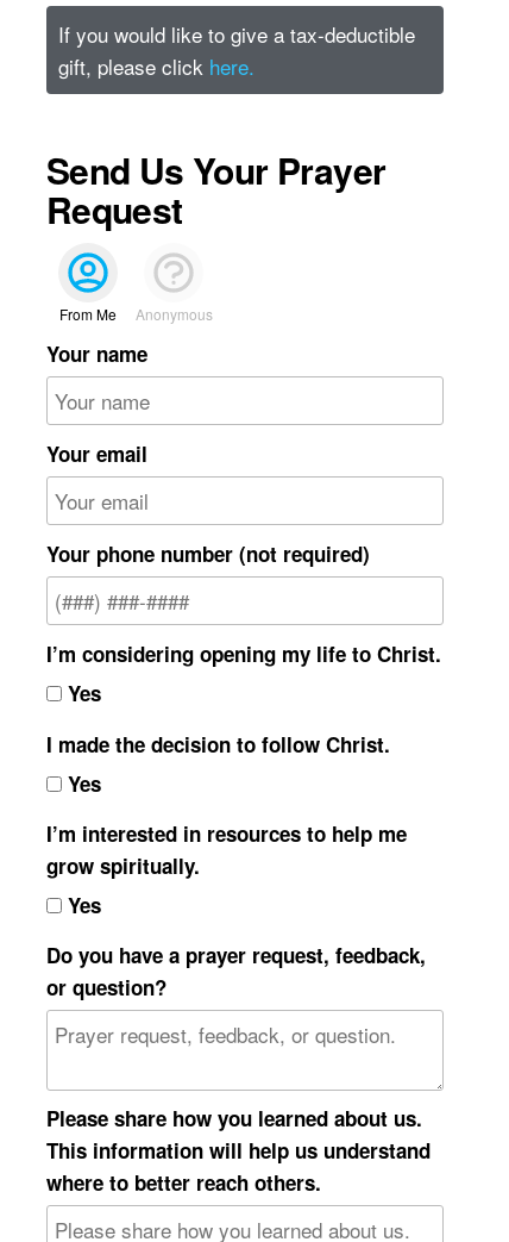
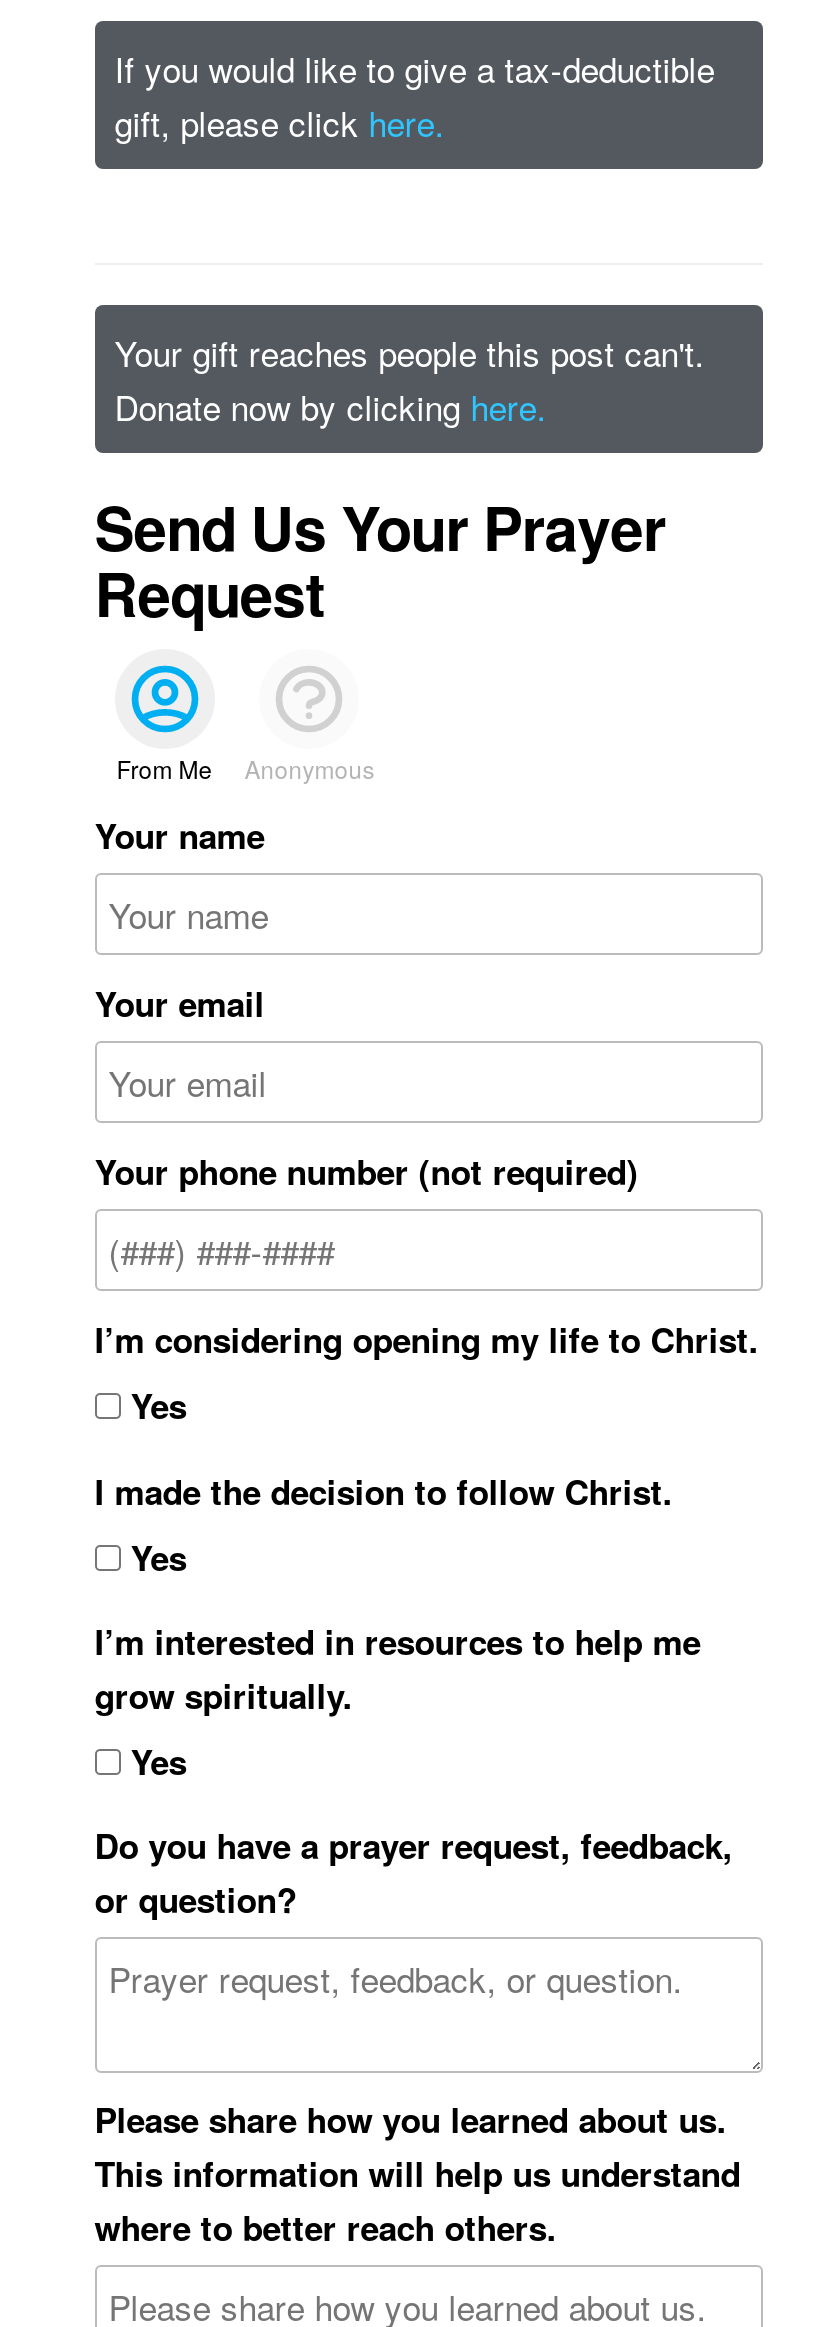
+ Your gift reaches people this post can't.
+ Donate now by clicking here.
